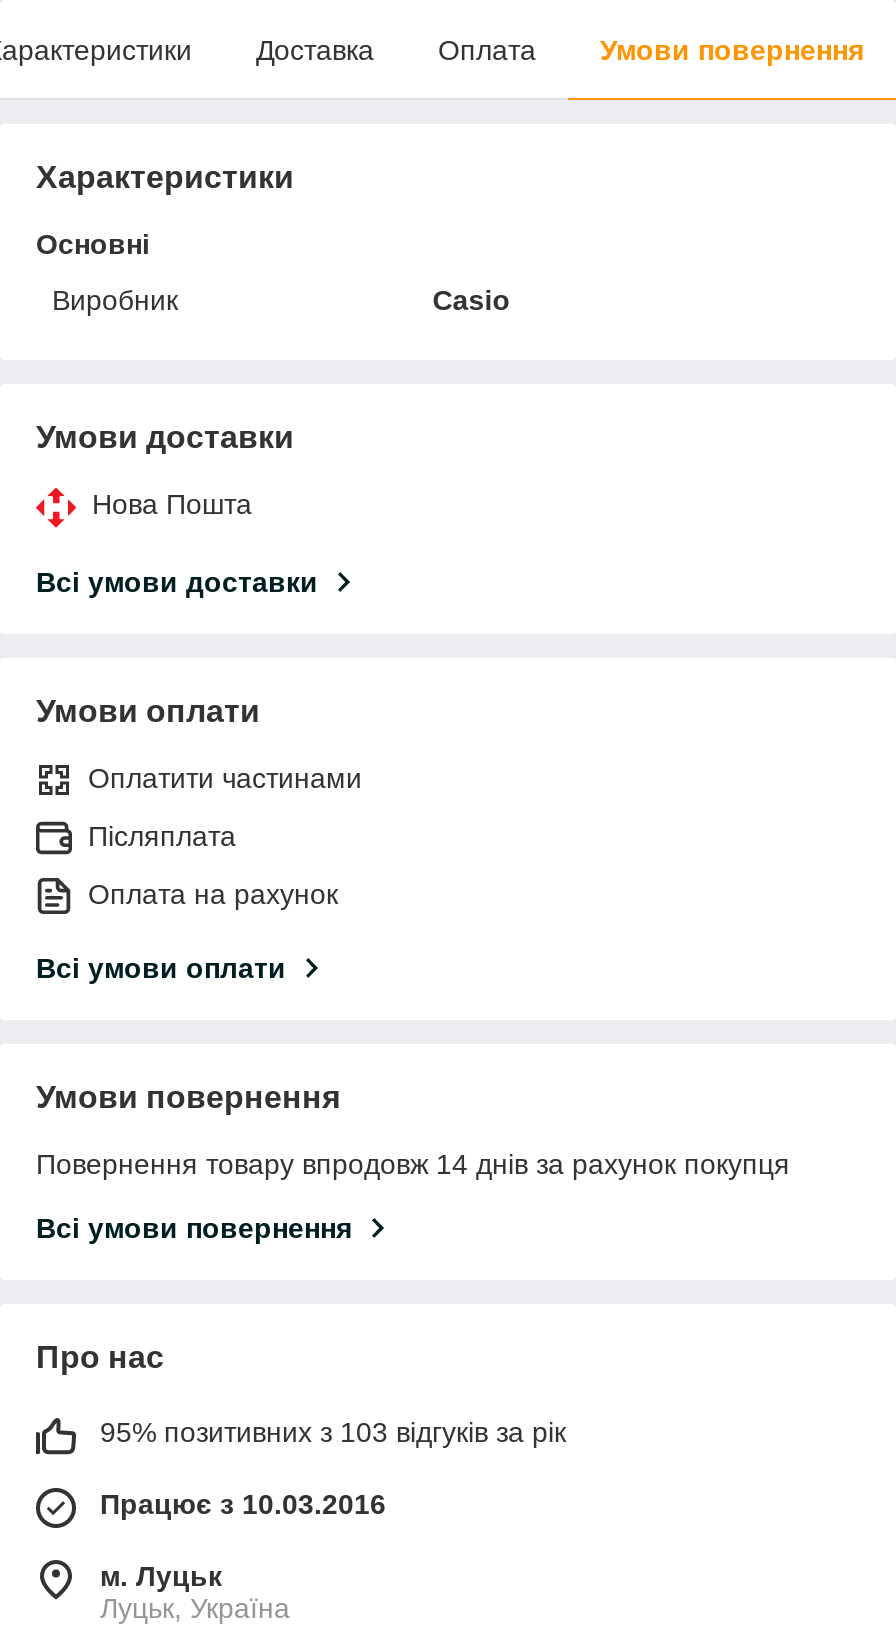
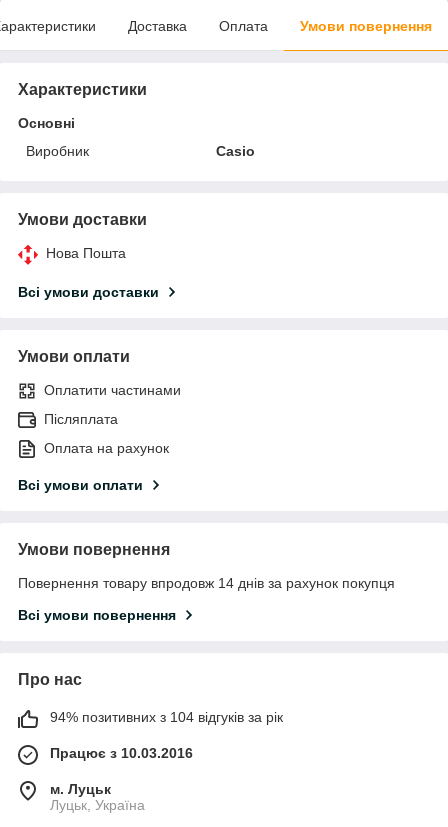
- 95% позитивних з 103 відгуків за рік
+ 94% позитивних з 104 відгуків за рік
